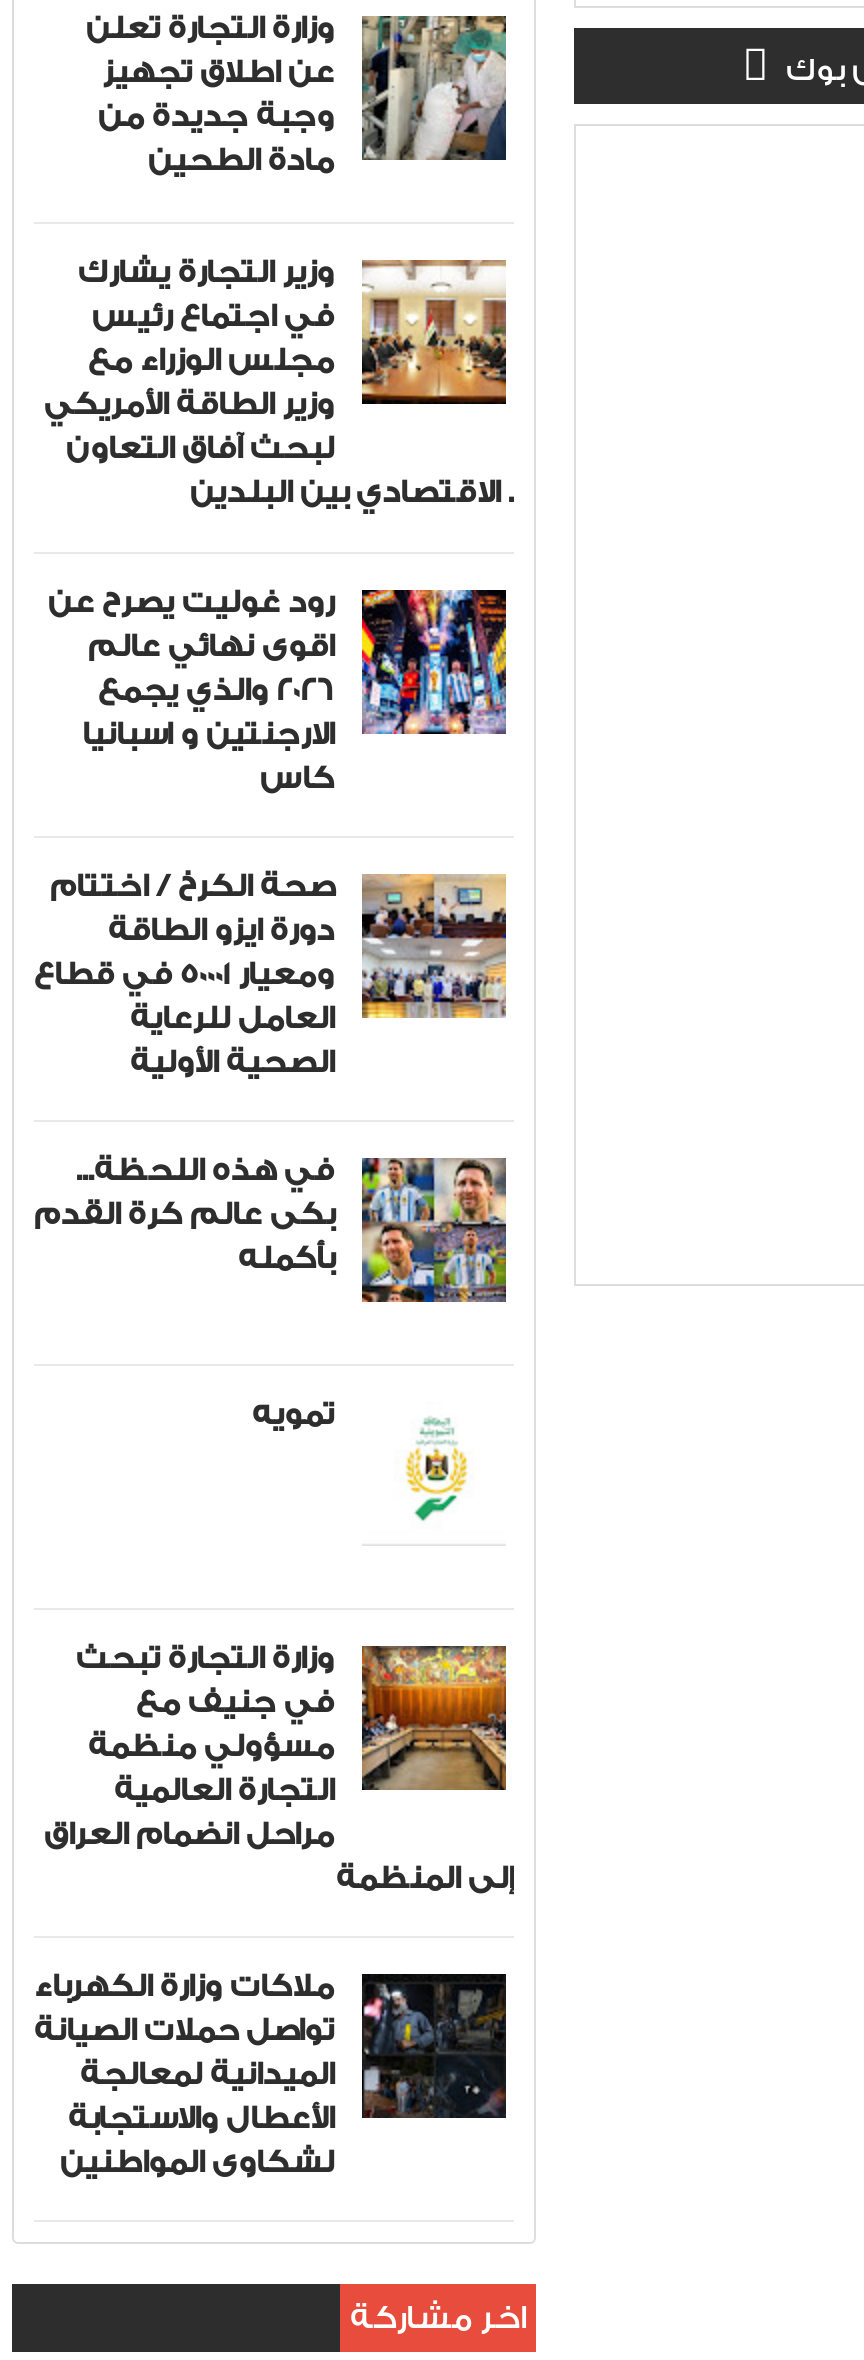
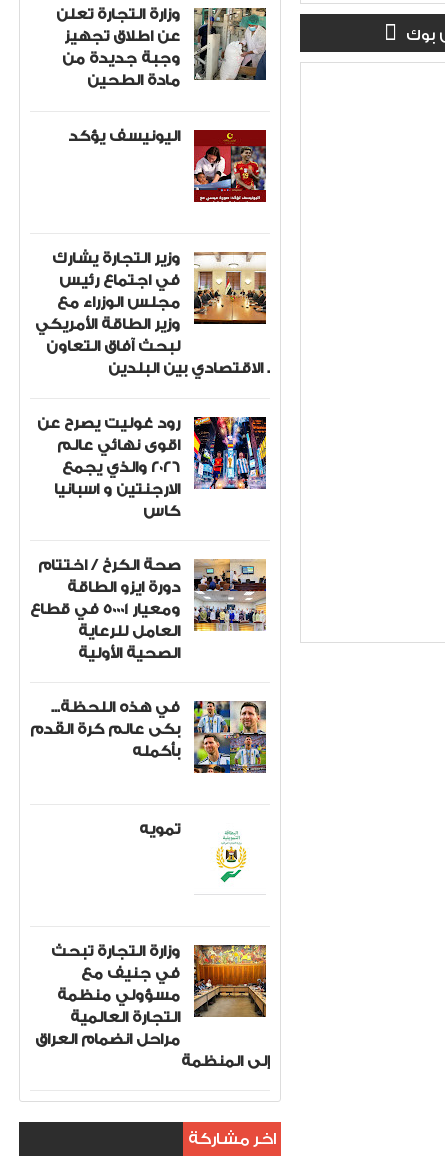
+ [image]
+ اليونيسف يؤكد

moved down: [image] | وزير التجارة يشارك | في اجتماع رئيس | ... | مراحل انضمام العراق | إلى المنظمة

- [image]
- ملاكات وزارة الكهرباء
- تواصل حملات الصيانة
- الميدانية لمعالجة
- الأعطال والاستجابة
- لشكاوى المواطنين
